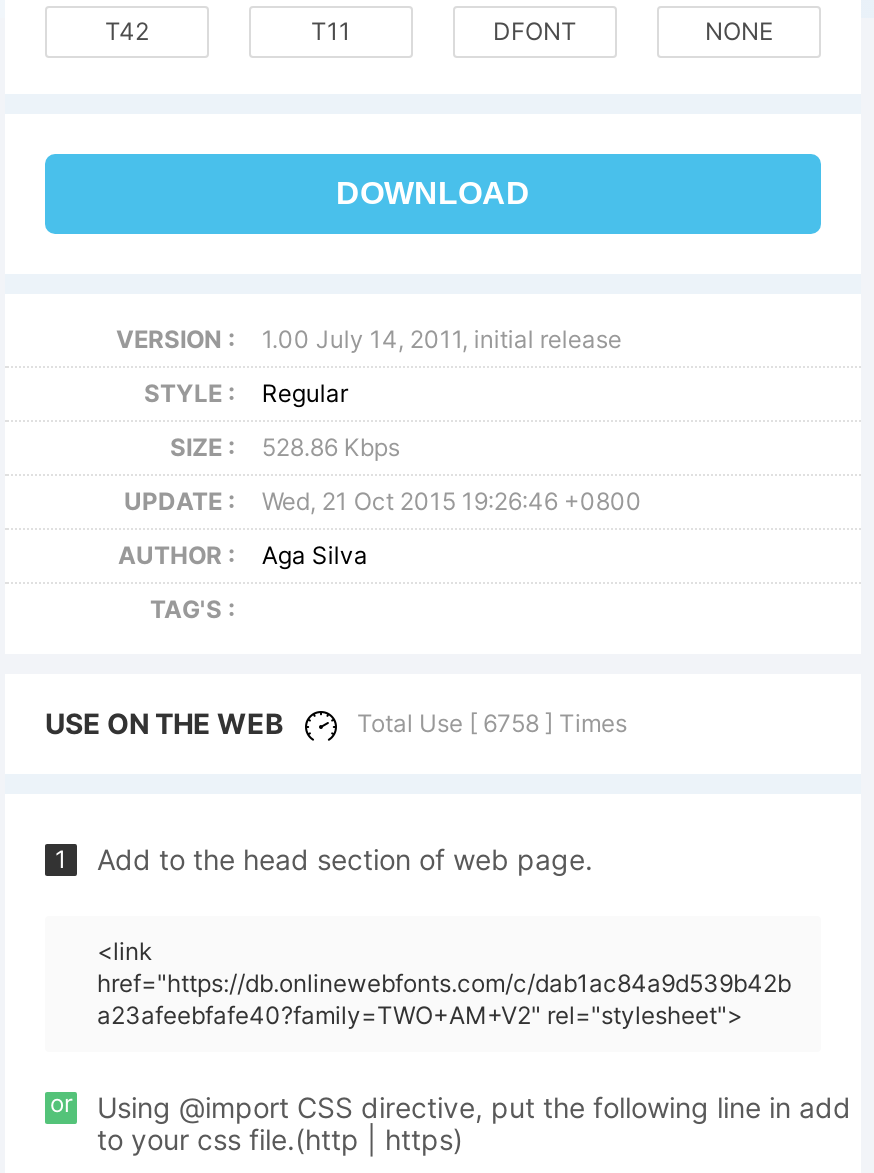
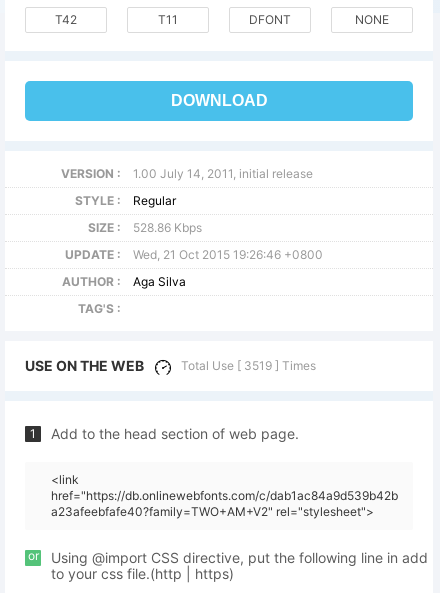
- Total Use [ 6758 ] Times
+ Total Use [ 3519 ] Times
